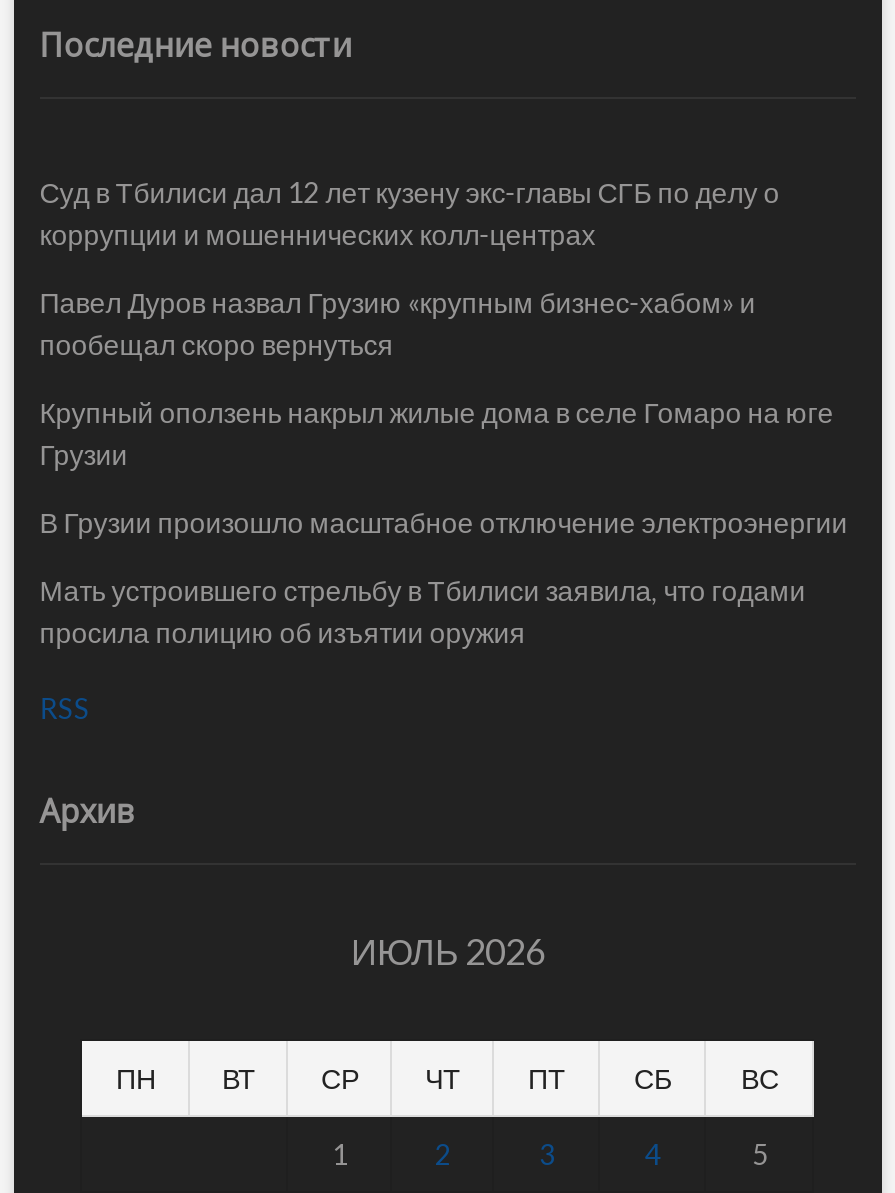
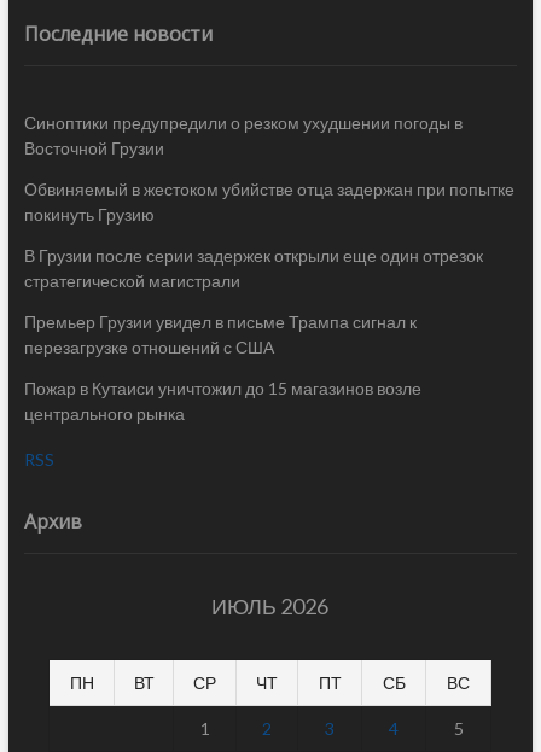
- Суд в Тбилиси дал 12 лет кузену экс-главы СГБ по делу о
- коррупции и мошеннических колл-центрах
+ Синоптики предупредили о резком ухудшении погоды в
+ Восточной Грузии

- Павел Дуров назвал Грузию «крупным бизнес-хабом» и
- пообещал скоро вернуться
+ Обвиняемый в жестоком убийстве отца задержан при попытке
+ покинуть Грузию

- Крупный оползень накрыл жилые дома в селе Гомаро на юге
- Грузии
+ В Грузии после серии задержек открыли еще один отрезок
+ стратегической магистрали

- В Грузии произошло масштабное отключение электроэнергии
+ Премьер Грузии увидел в письме Трампа сигнал к
+ перезагрузке отношений с США

- Мать устроившего стрельбу в Тбилиси заявила, что годами
- просила полицию об изъятии оружия
+ Пожар в Кутаиси уничтожил до 15 магазинов возле
+ центрального рынка
